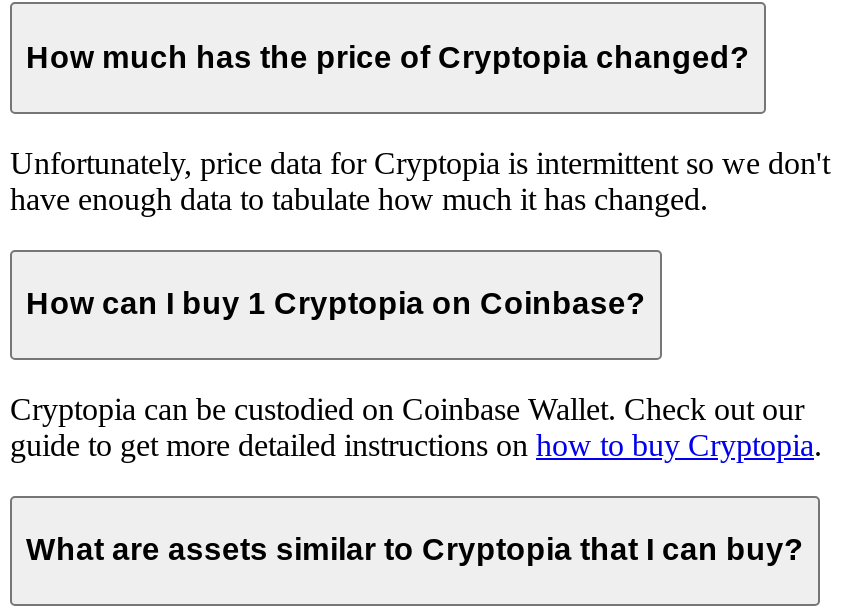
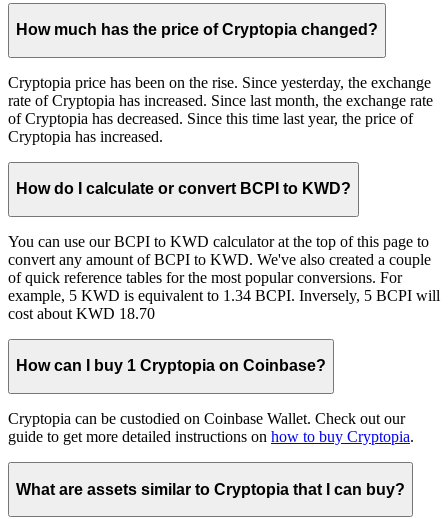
- Unfortunately, price data for Cryptopia is intermittent so we don't
- have enough data to tabulate how much it has changed.
+ Cryptopia price has been on the rise. Since yesterday, the exchange
+ rate of Cryptopia has increased. Since last month, the exchange rate
+ of Cryptopia has decreased. Since this time last year, the price of
+ Cryptopia has increased.
+ How do I calculate or convert BCPI to KWD?
+ You can use our BCPI to KWD calculator at the top of this page to
+ convert any amount of BCPI to KWD. We've also created a couple
+ of quick reference tables for the most popular conversions. For
+ example, 5 KWD is equivalent to 1.34 BCPI. Inversely, 5 BCPI will
+ cost about KWD 18.70
